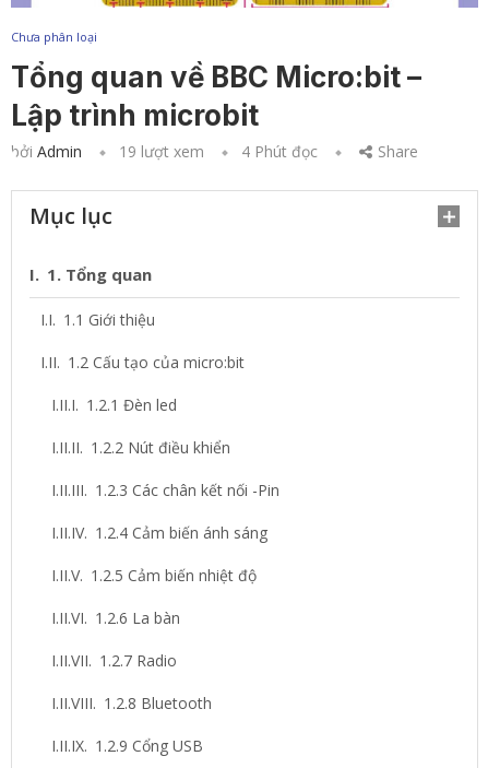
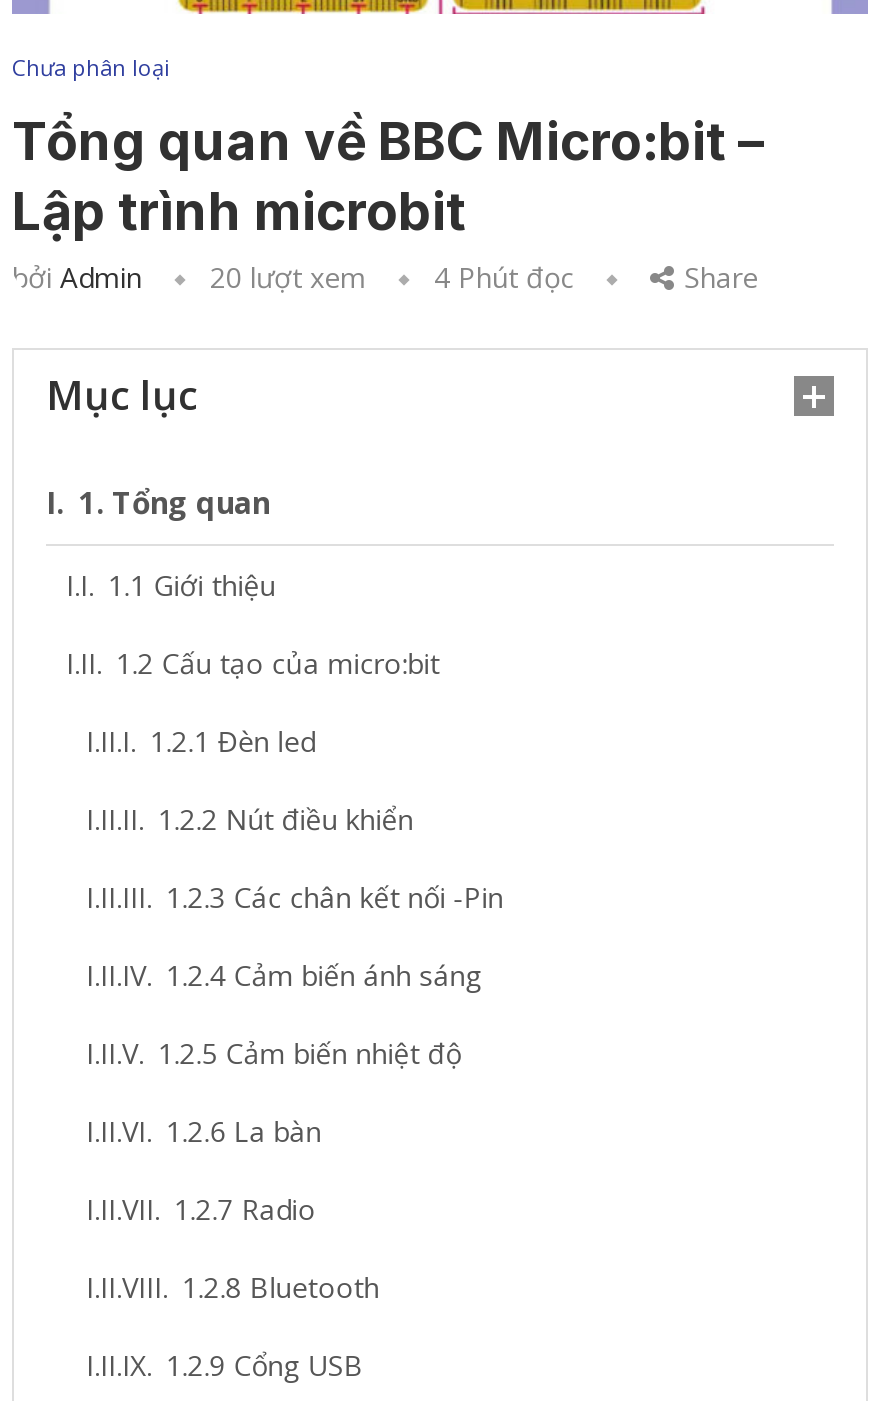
- bởi Admin 19 lượt xem 4 Phút đọc
+ bởi Admin 20 lượt xem 4 Phút đọc
